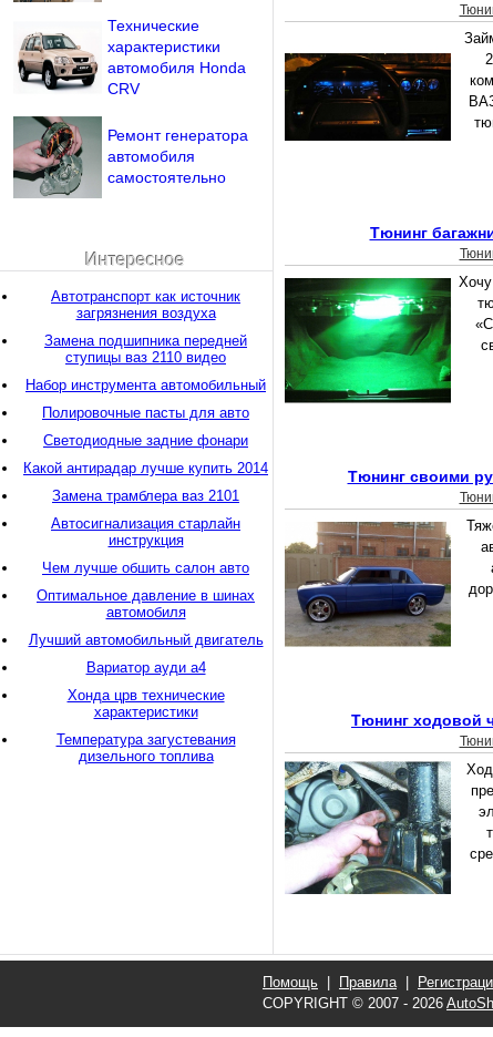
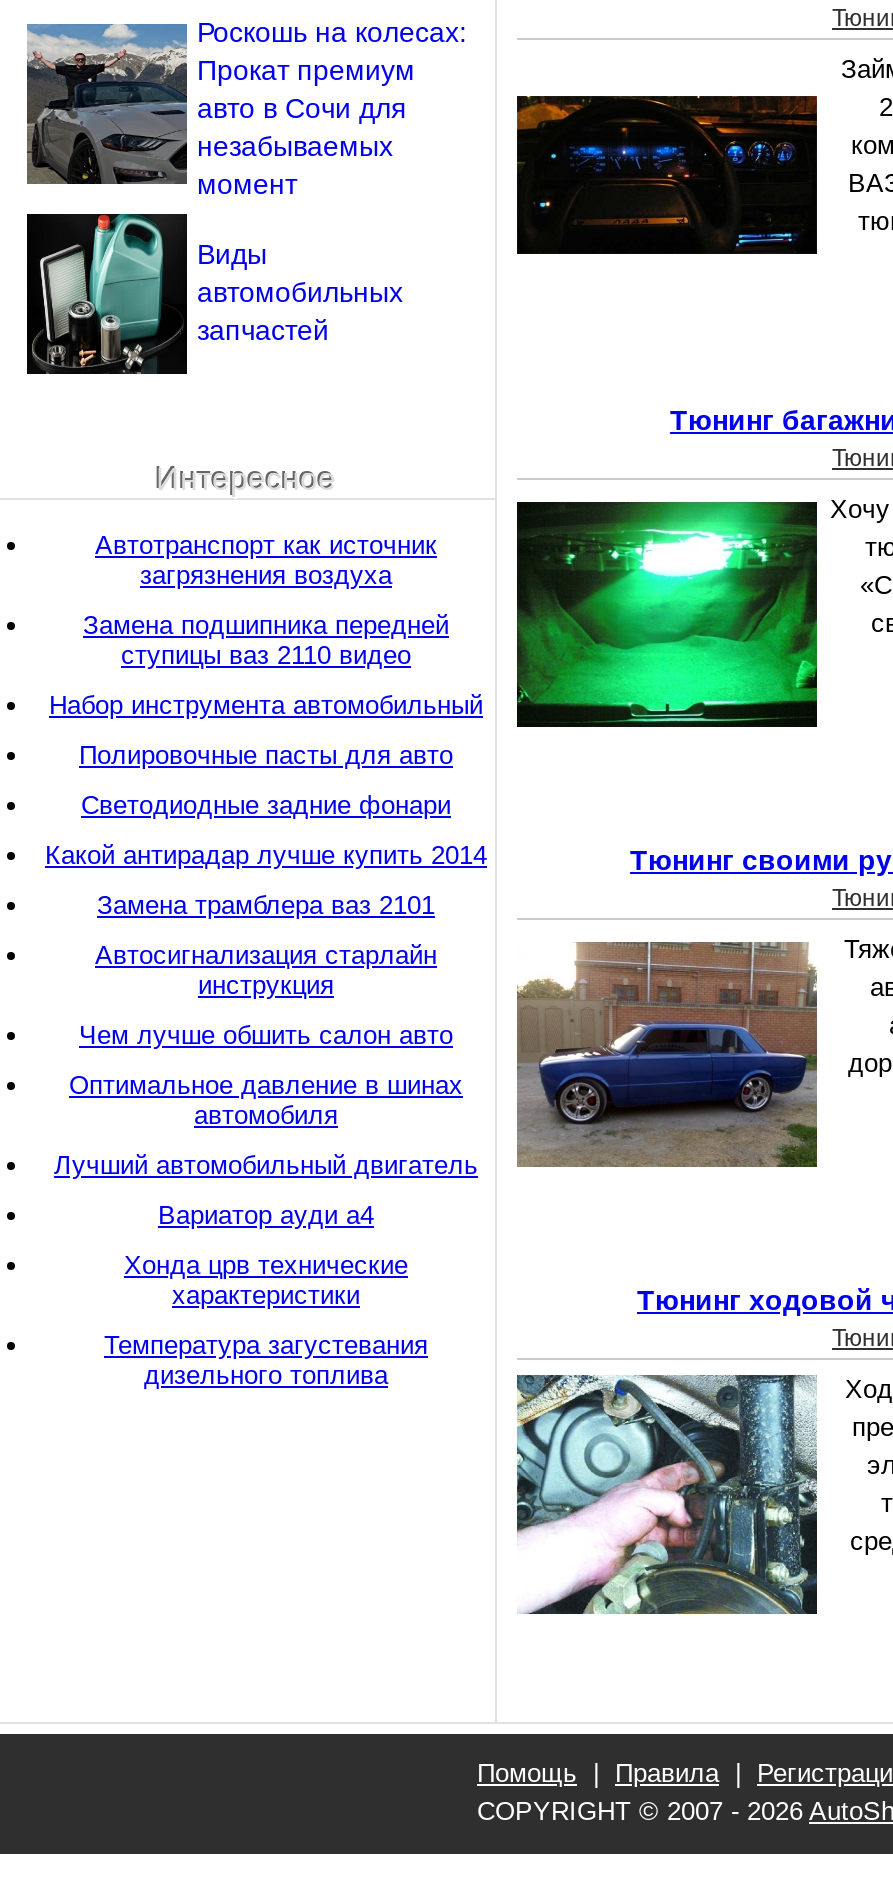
- [image]
- Технические
- характеристики
- автомобиля Honda
- CRV
+ [image]
+ Роскошь на колесах:
+ Прокат премиум
+ авто в Сочи для
+ незабываемых
+ момент

- [image]
- Ремонт генератора
- автомобиля
- самостоятельно
+ [image]
+ Виды
+ автомобильных
+ запчастей
